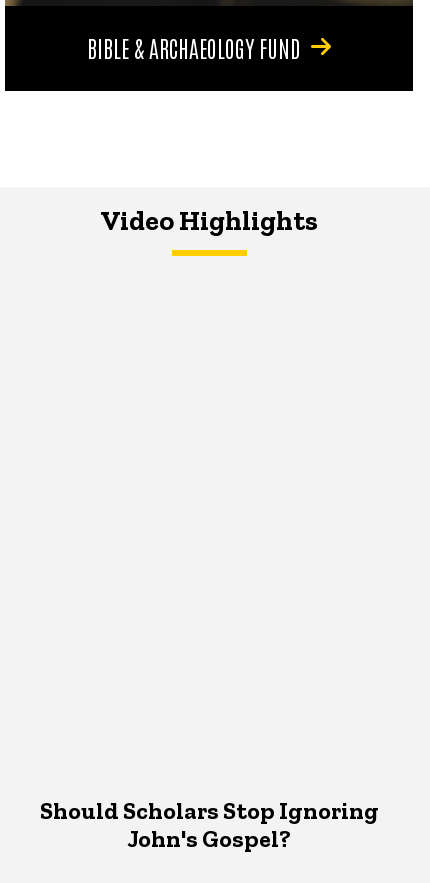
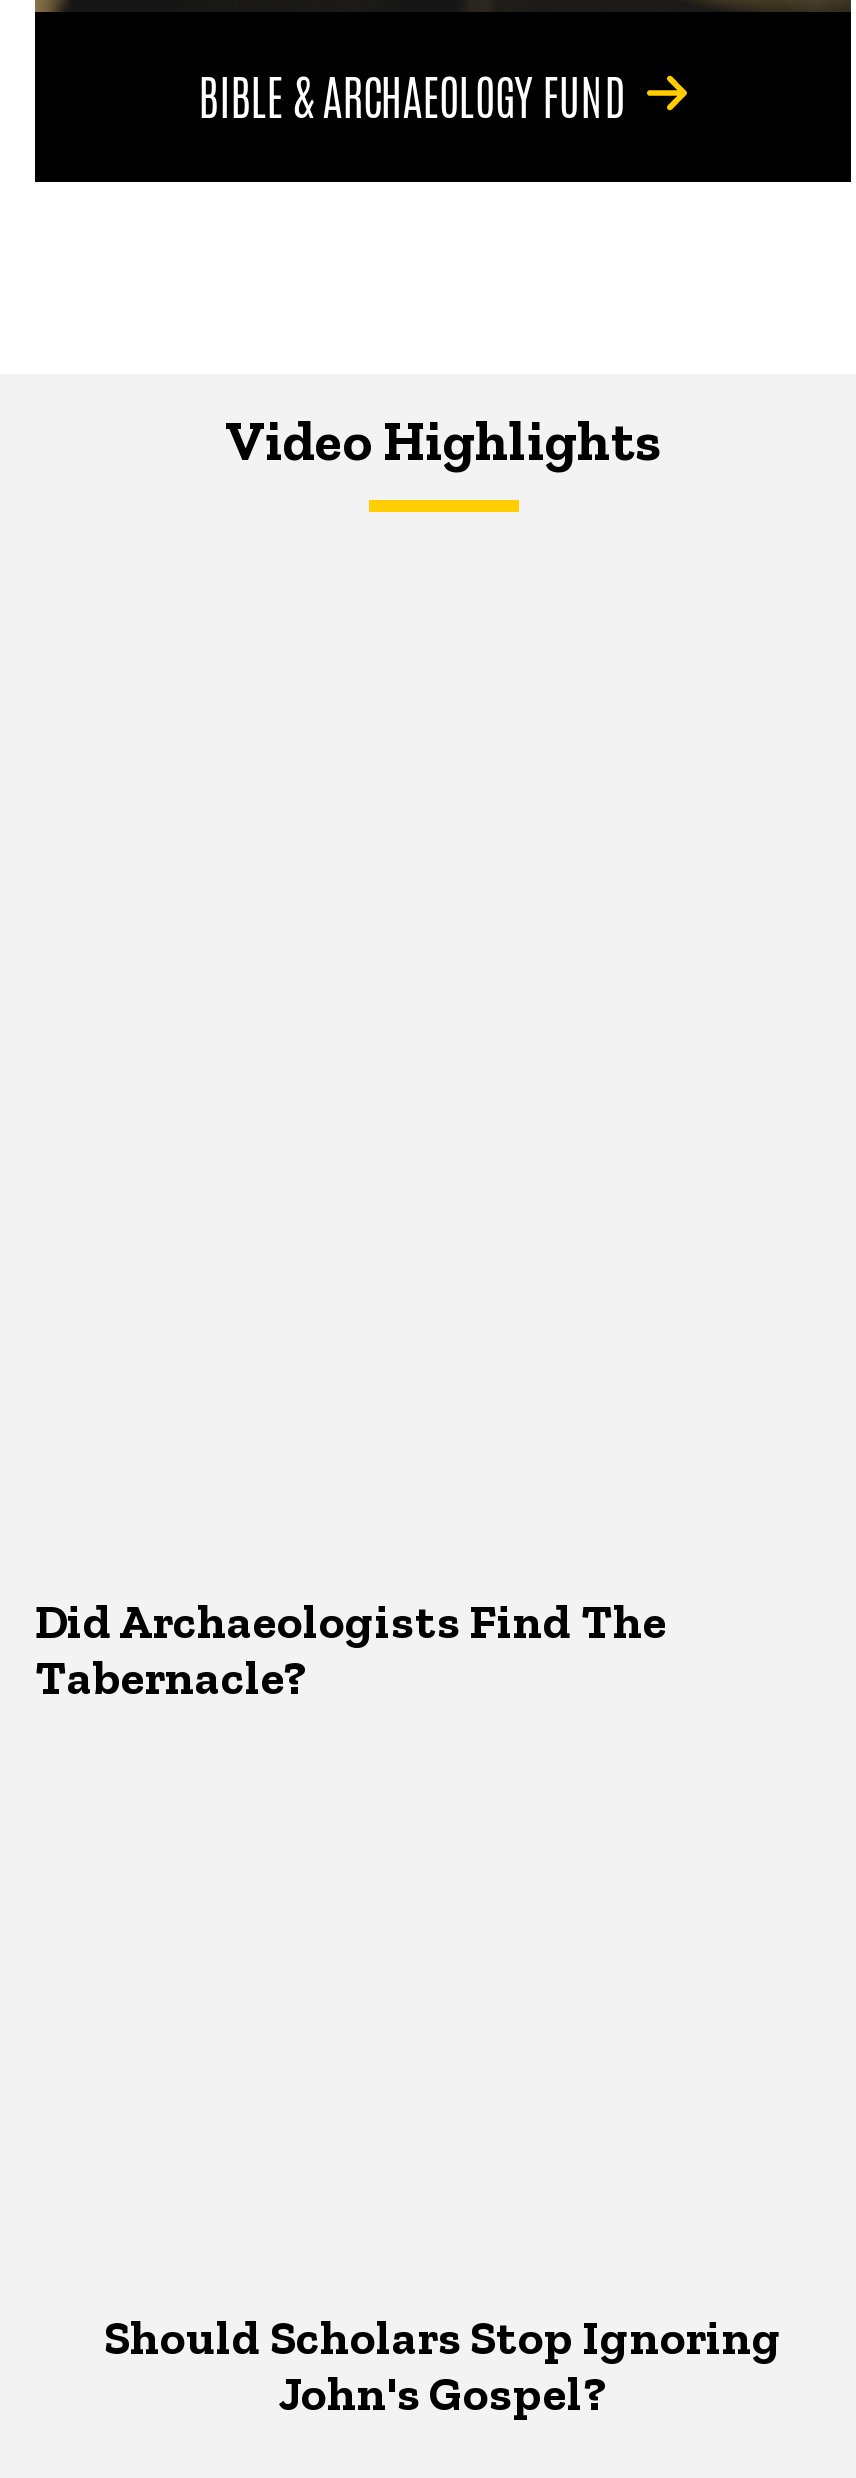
+ Did Archaeologists Find The
+ Tabernacle?
